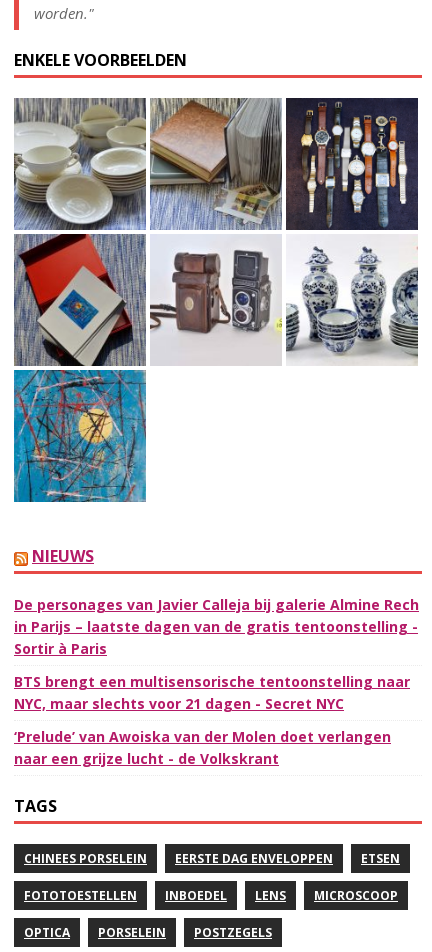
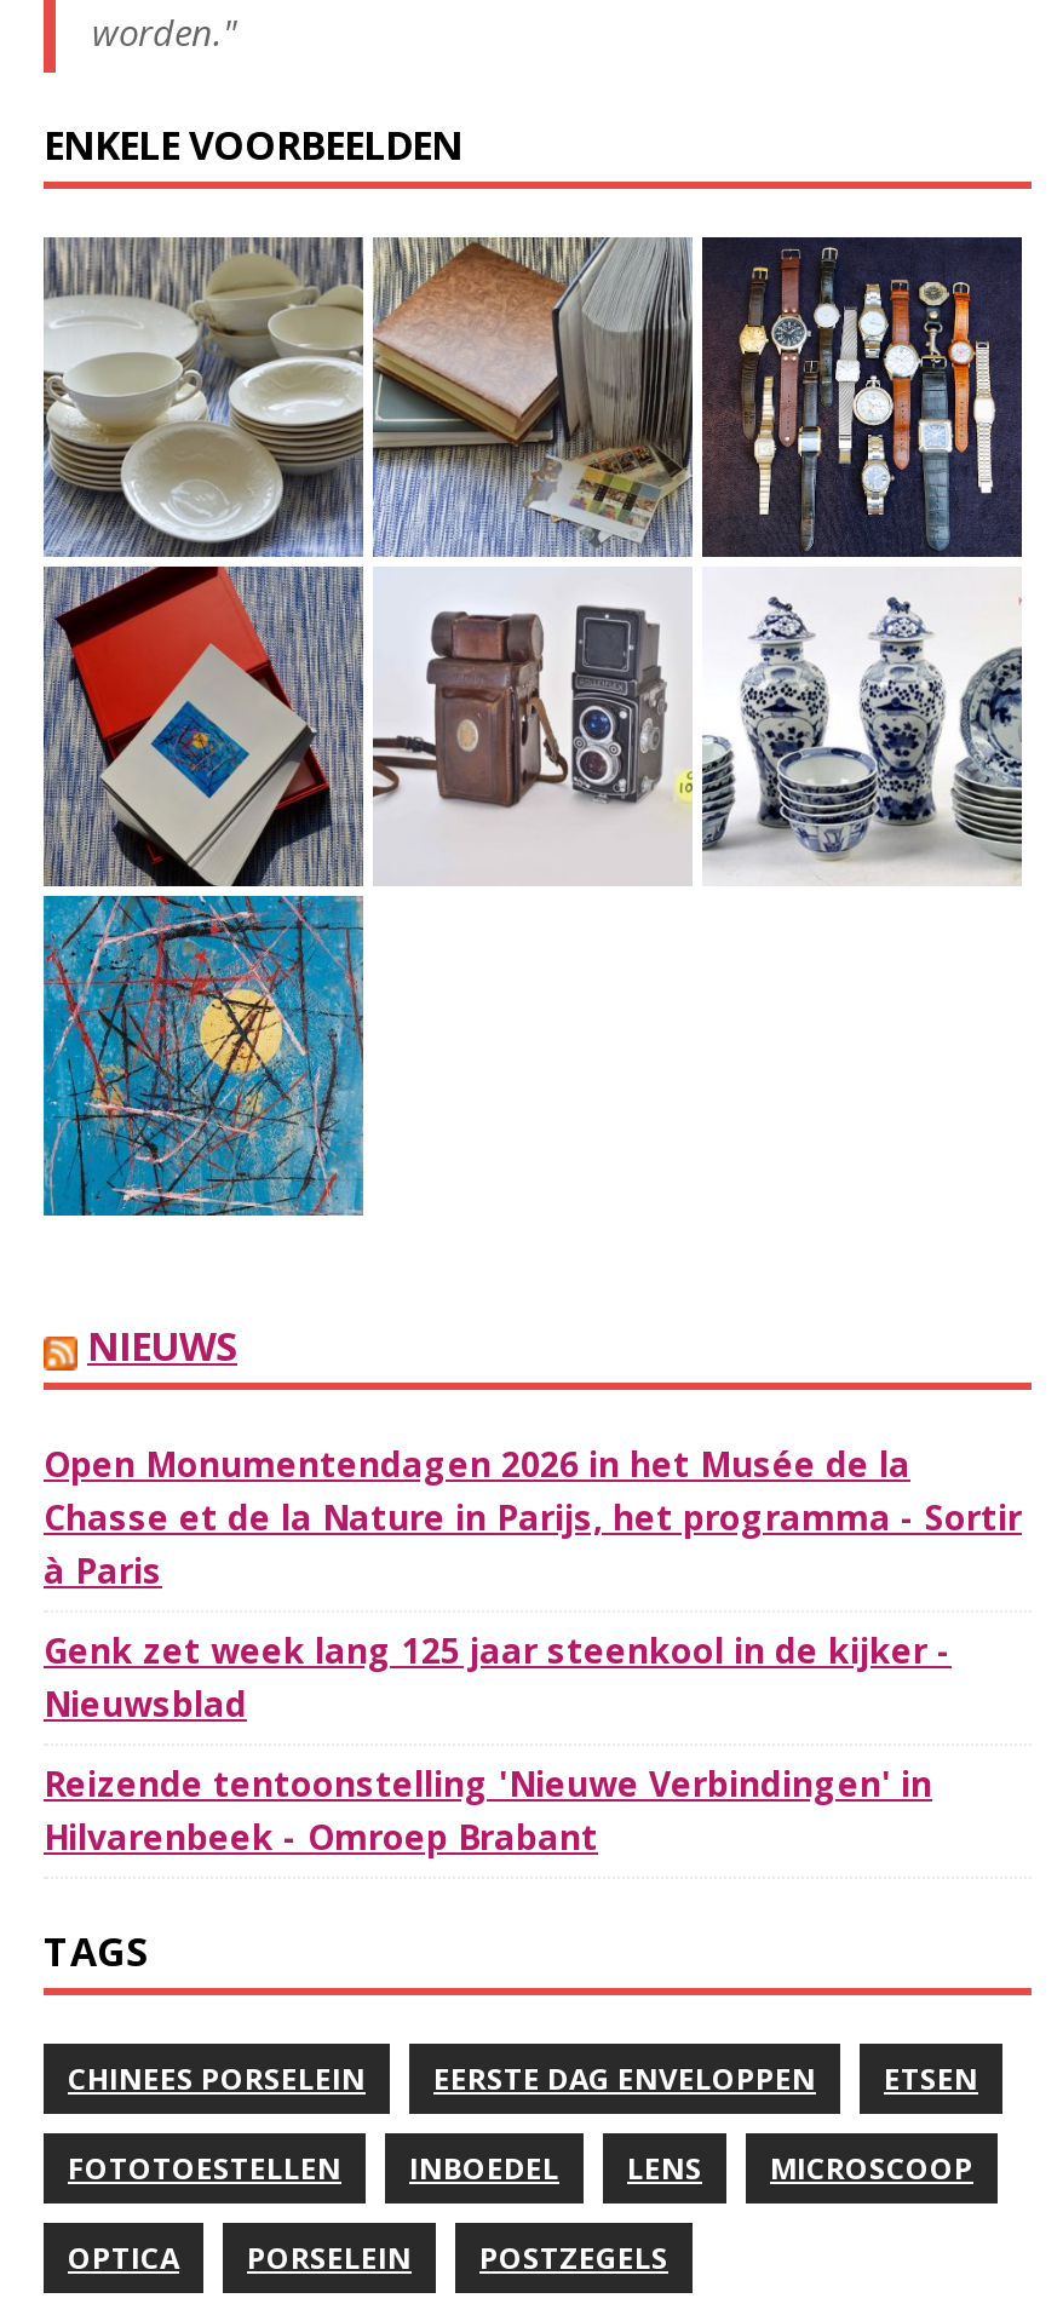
- De personages van Javier Calleja bij galerie Almine Rech
- in Parijs – laatste dagen van de gratis tentoonstelling -
- Sortir à Paris
+ Open Monumentendagen 2026 in het Musée de la
+ Chasse et de la Nature in Parijs, het programma - Sortir
+ à Paris

- BTS brengt een multisensorische tentoonstelling naar
- NYC, maar slechts voor 21 dagen - Secret NYC
+ Genk zet week lang 125 jaar steenkool in de kijker -
+ Nieuwsblad

- ‘Prelude’ van Awoiska van der Molen doet verlangen
- naar een grijze lucht - de Volkskrant
+ Reizende tentoonstelling 'Nieuwe Verbindingen' in
+ Hilvarenbeek - Omroep Brabant
